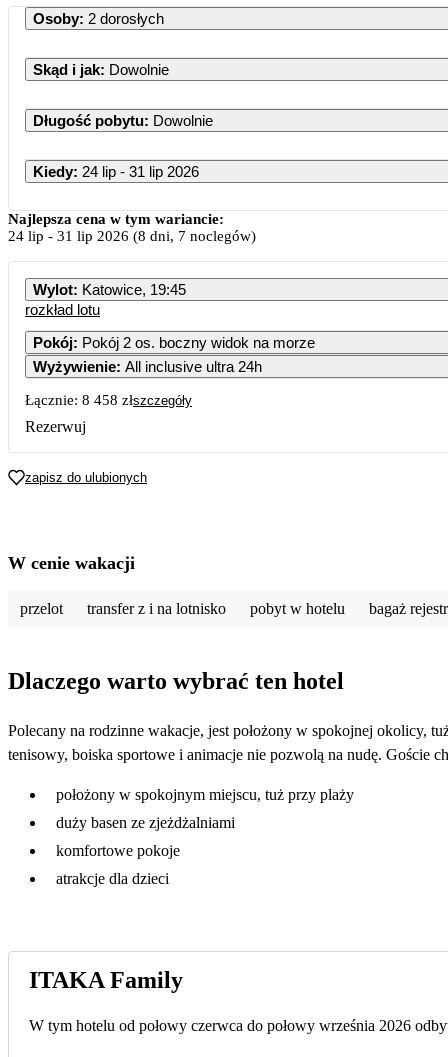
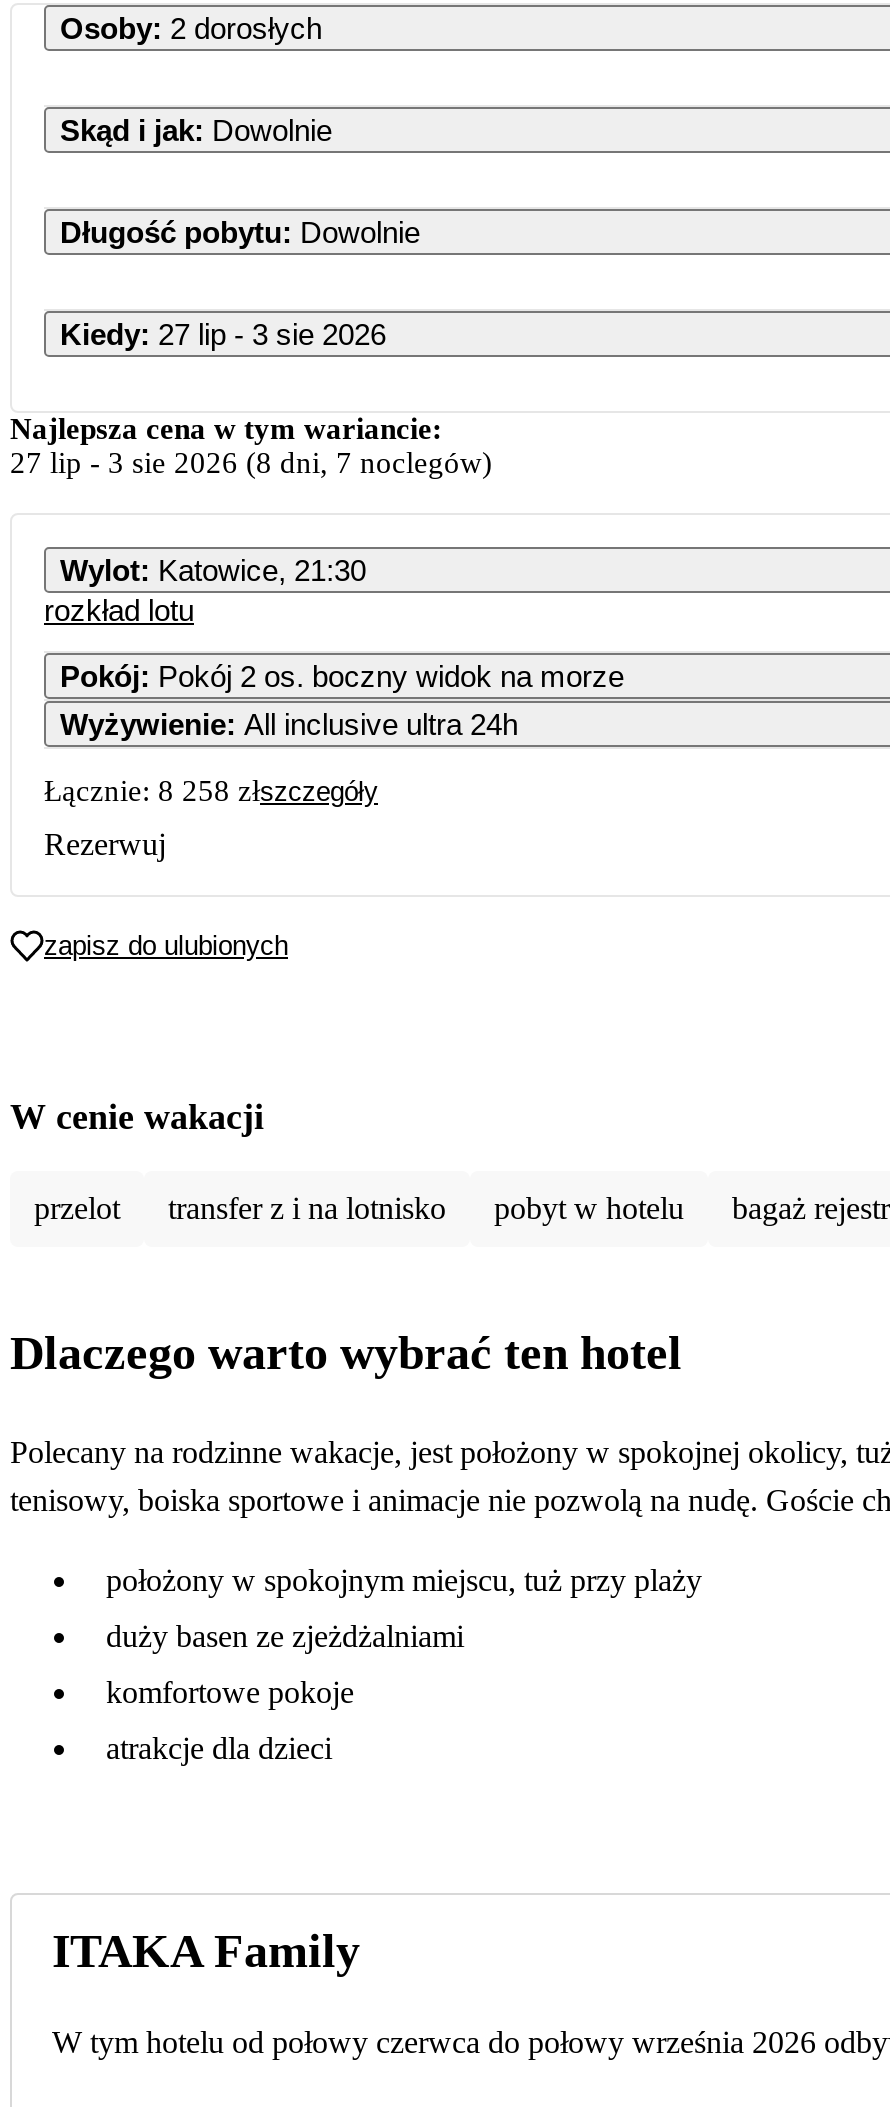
- Kiedy: 24 lip - 31 lip 2026
+ Kiedy: 27 lip - 3 sie 2026

- 24 lip- 31 lip 2026 (8 dni, 7 noclegów)
+ 27 lip- 3 sie 2026 (8 dni, 7 noclegów)

- Wylot: Katowice, 19:45
+ Wylot: Katowice, 21:30

- Łącznie: 8 458 złszczegóły
+ Łącznie: 8 258 złszczegóły
